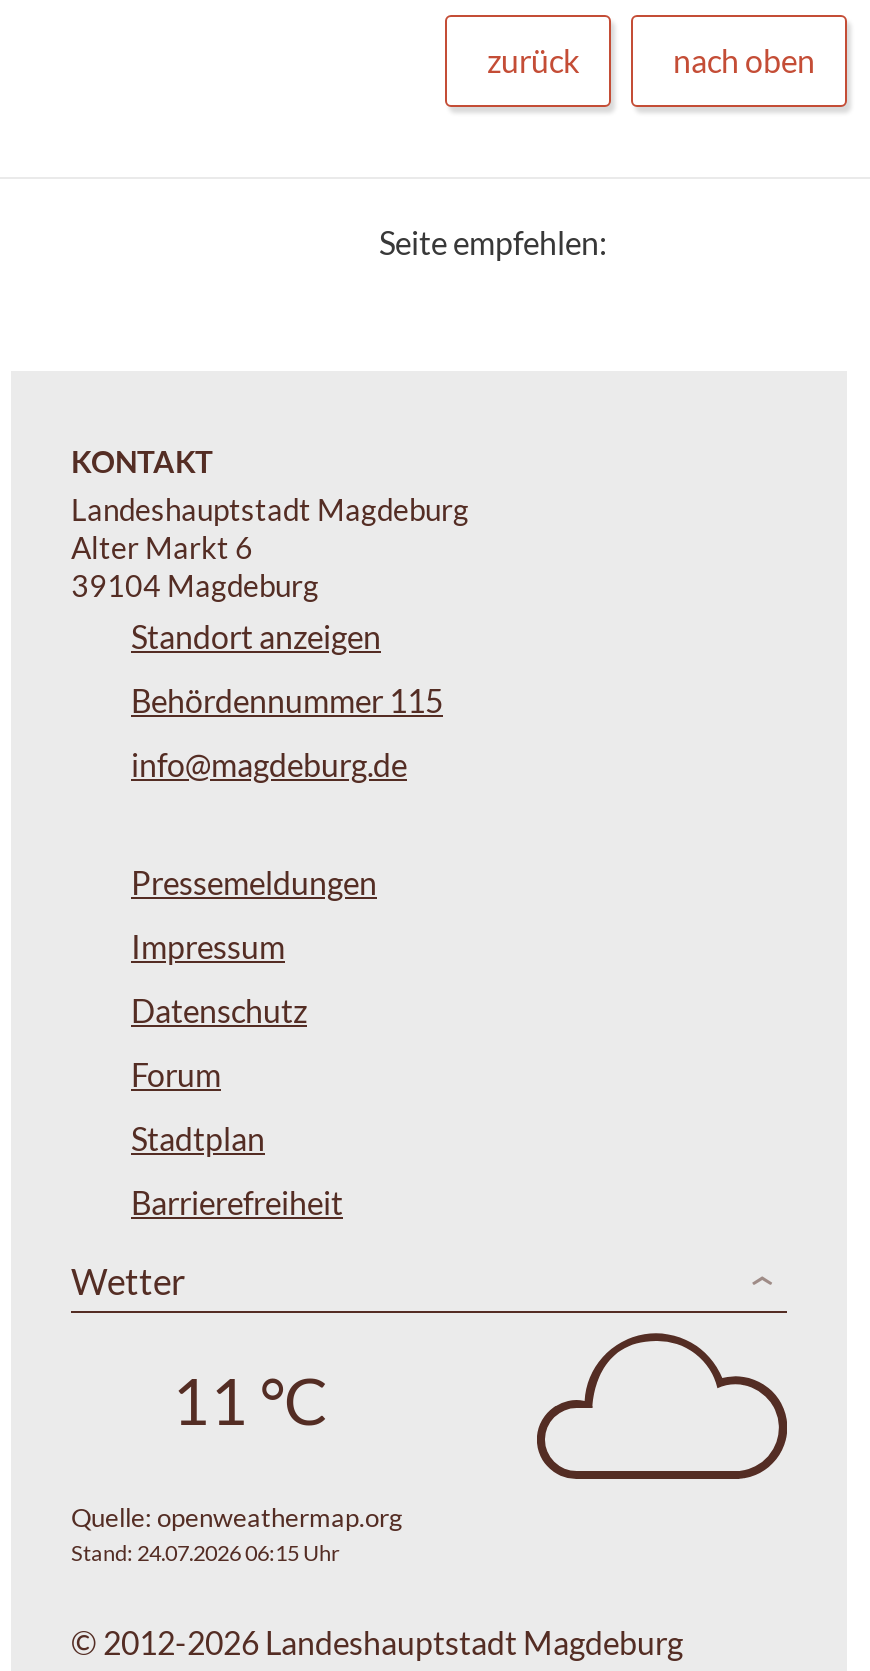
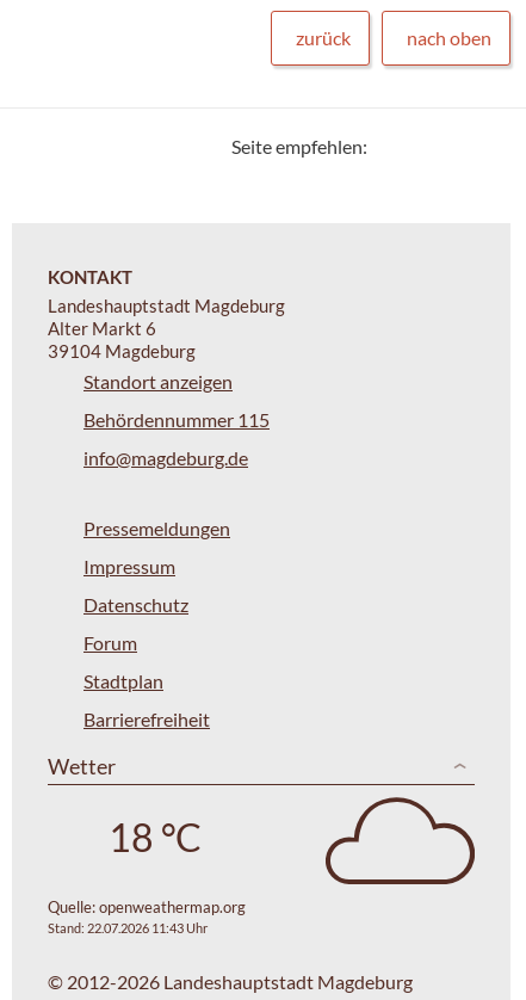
- 11 °C
+ 18 °C

- Stand: 24.07.2026 06:15 Uhr
+ Stand: 22.07.2026 11:43 Uhr
